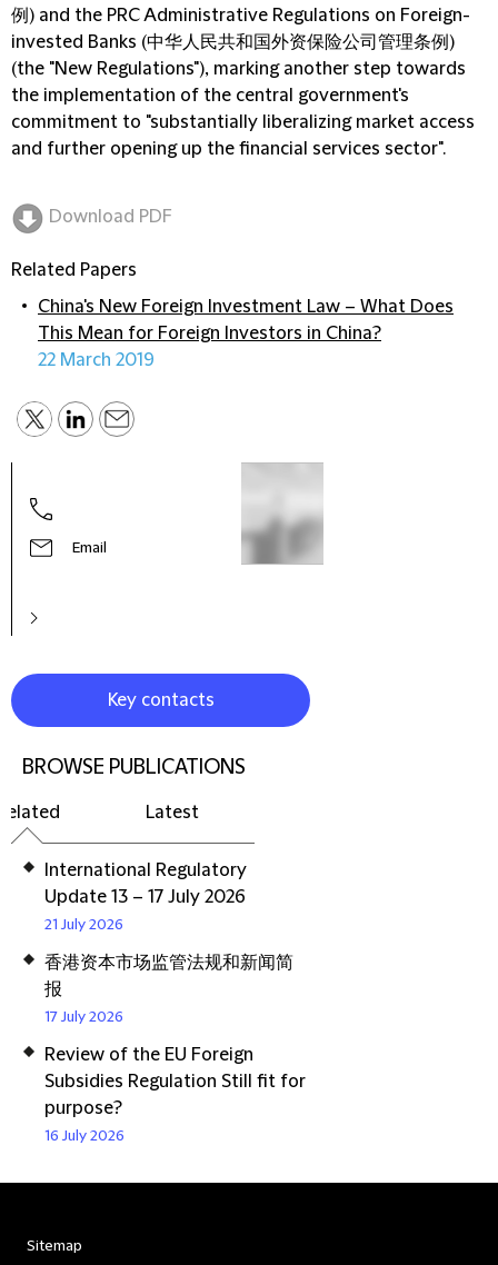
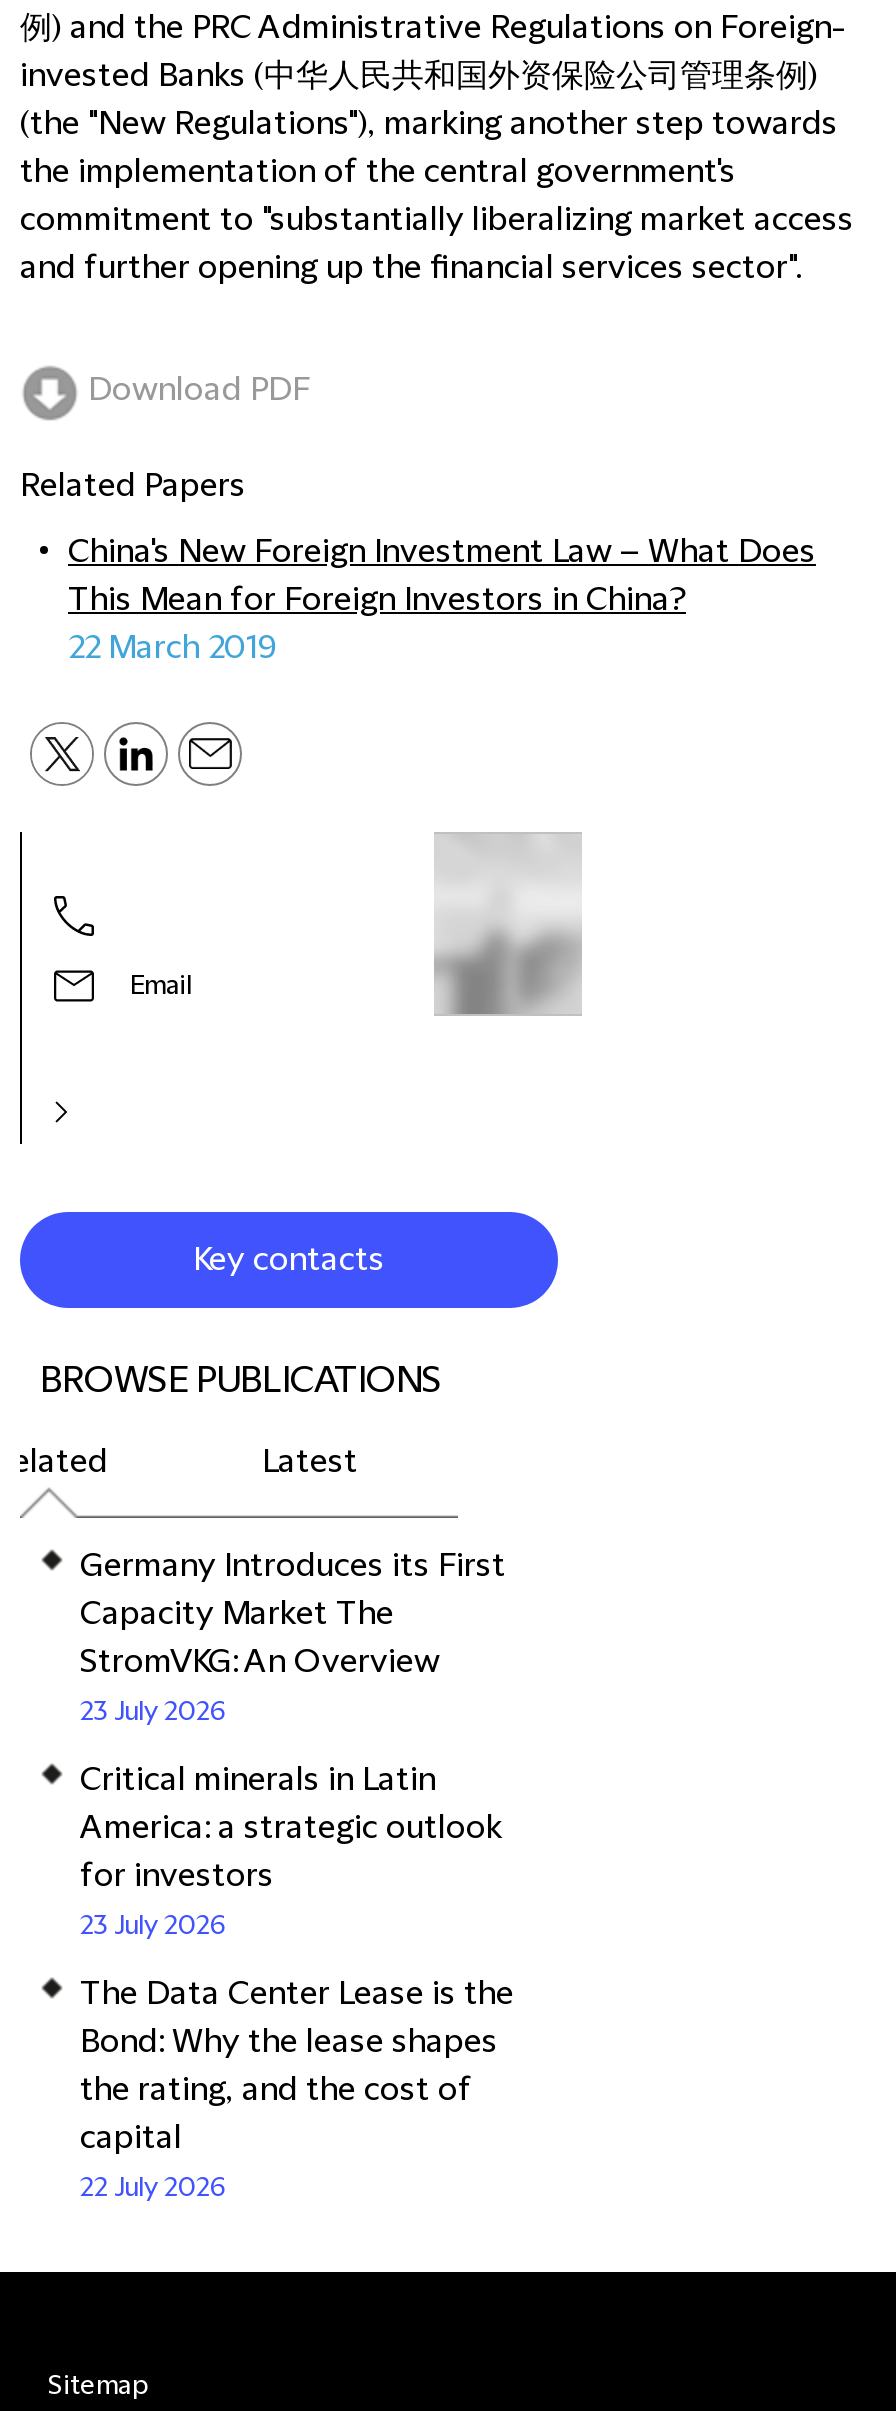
- International Regulatory
- Update 13 – 17 July 2026
- 21 July 2026
+ Germany Introduces its First
+ Capacity Market The
+ StromVKG: An Overview
+ 23 July 2026

- 香港资本市场监管法规和新闻简
- 报
- 17 July 2026
+ Critical minerals in Latin
+ America: a strategic outlook
+ for investors
+ 23 July 2026

- Review of the EU Foreign
- Subsidies Regulation Still fit for
- purpose?
- 16 July 2026
+ The Data Center Lease is the
+ Bond: Why the lease shapes
+ the rating, and the cost of
+ capital
+ 22 July 2026
